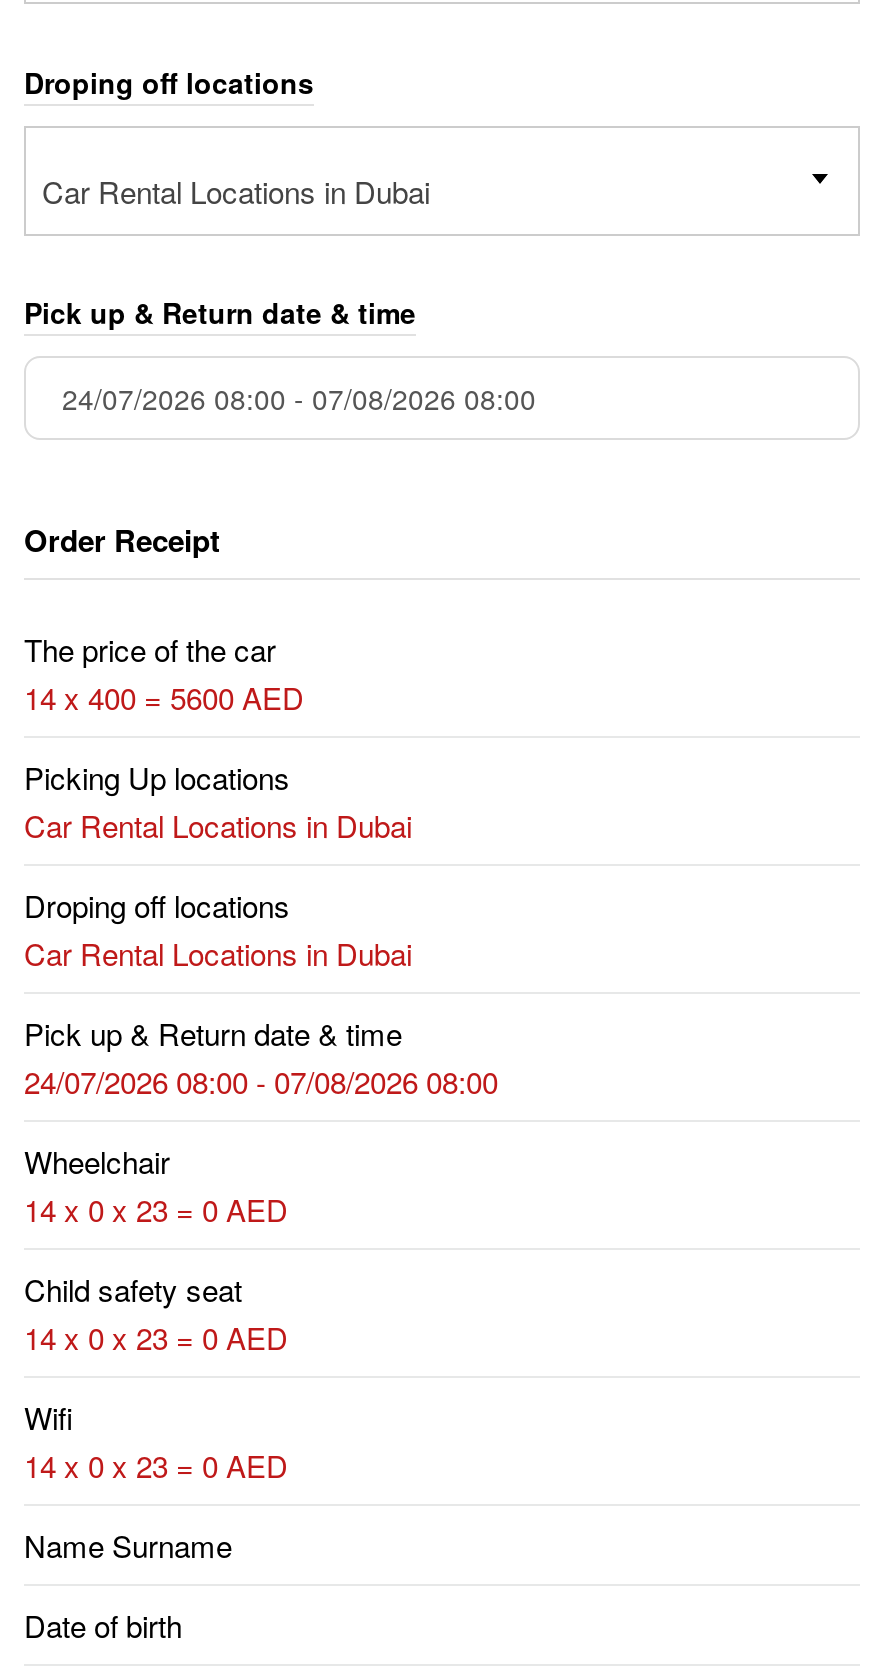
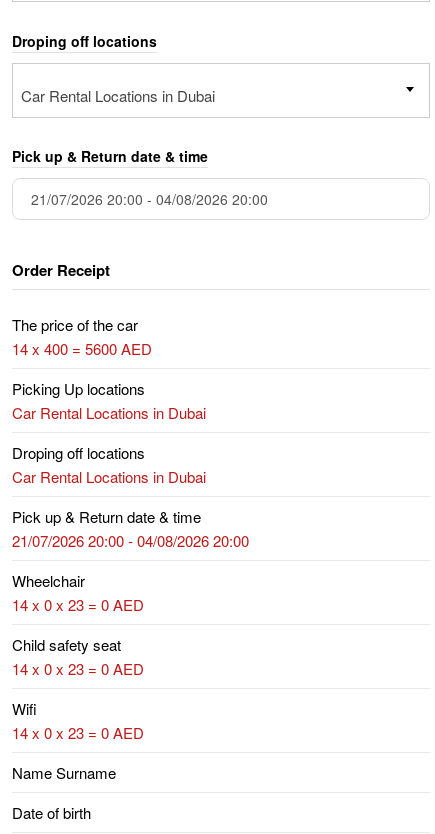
- 24/07/2026 08:00 - 07/08/2026 08:00
+ 21/07/2026 20:00 - 04/08/2026 20:00
